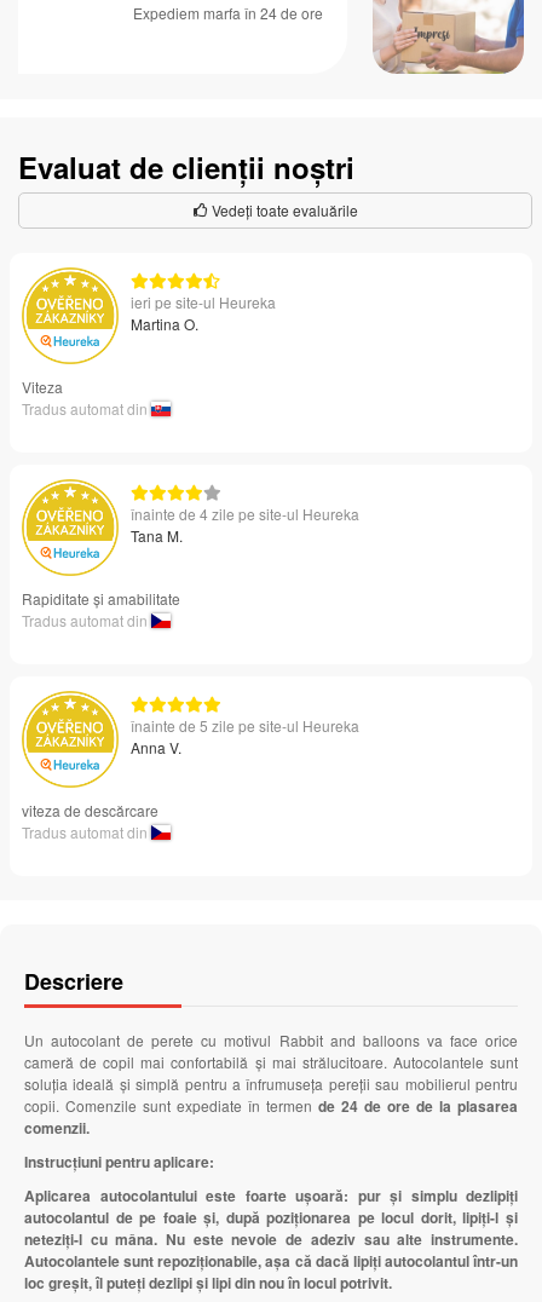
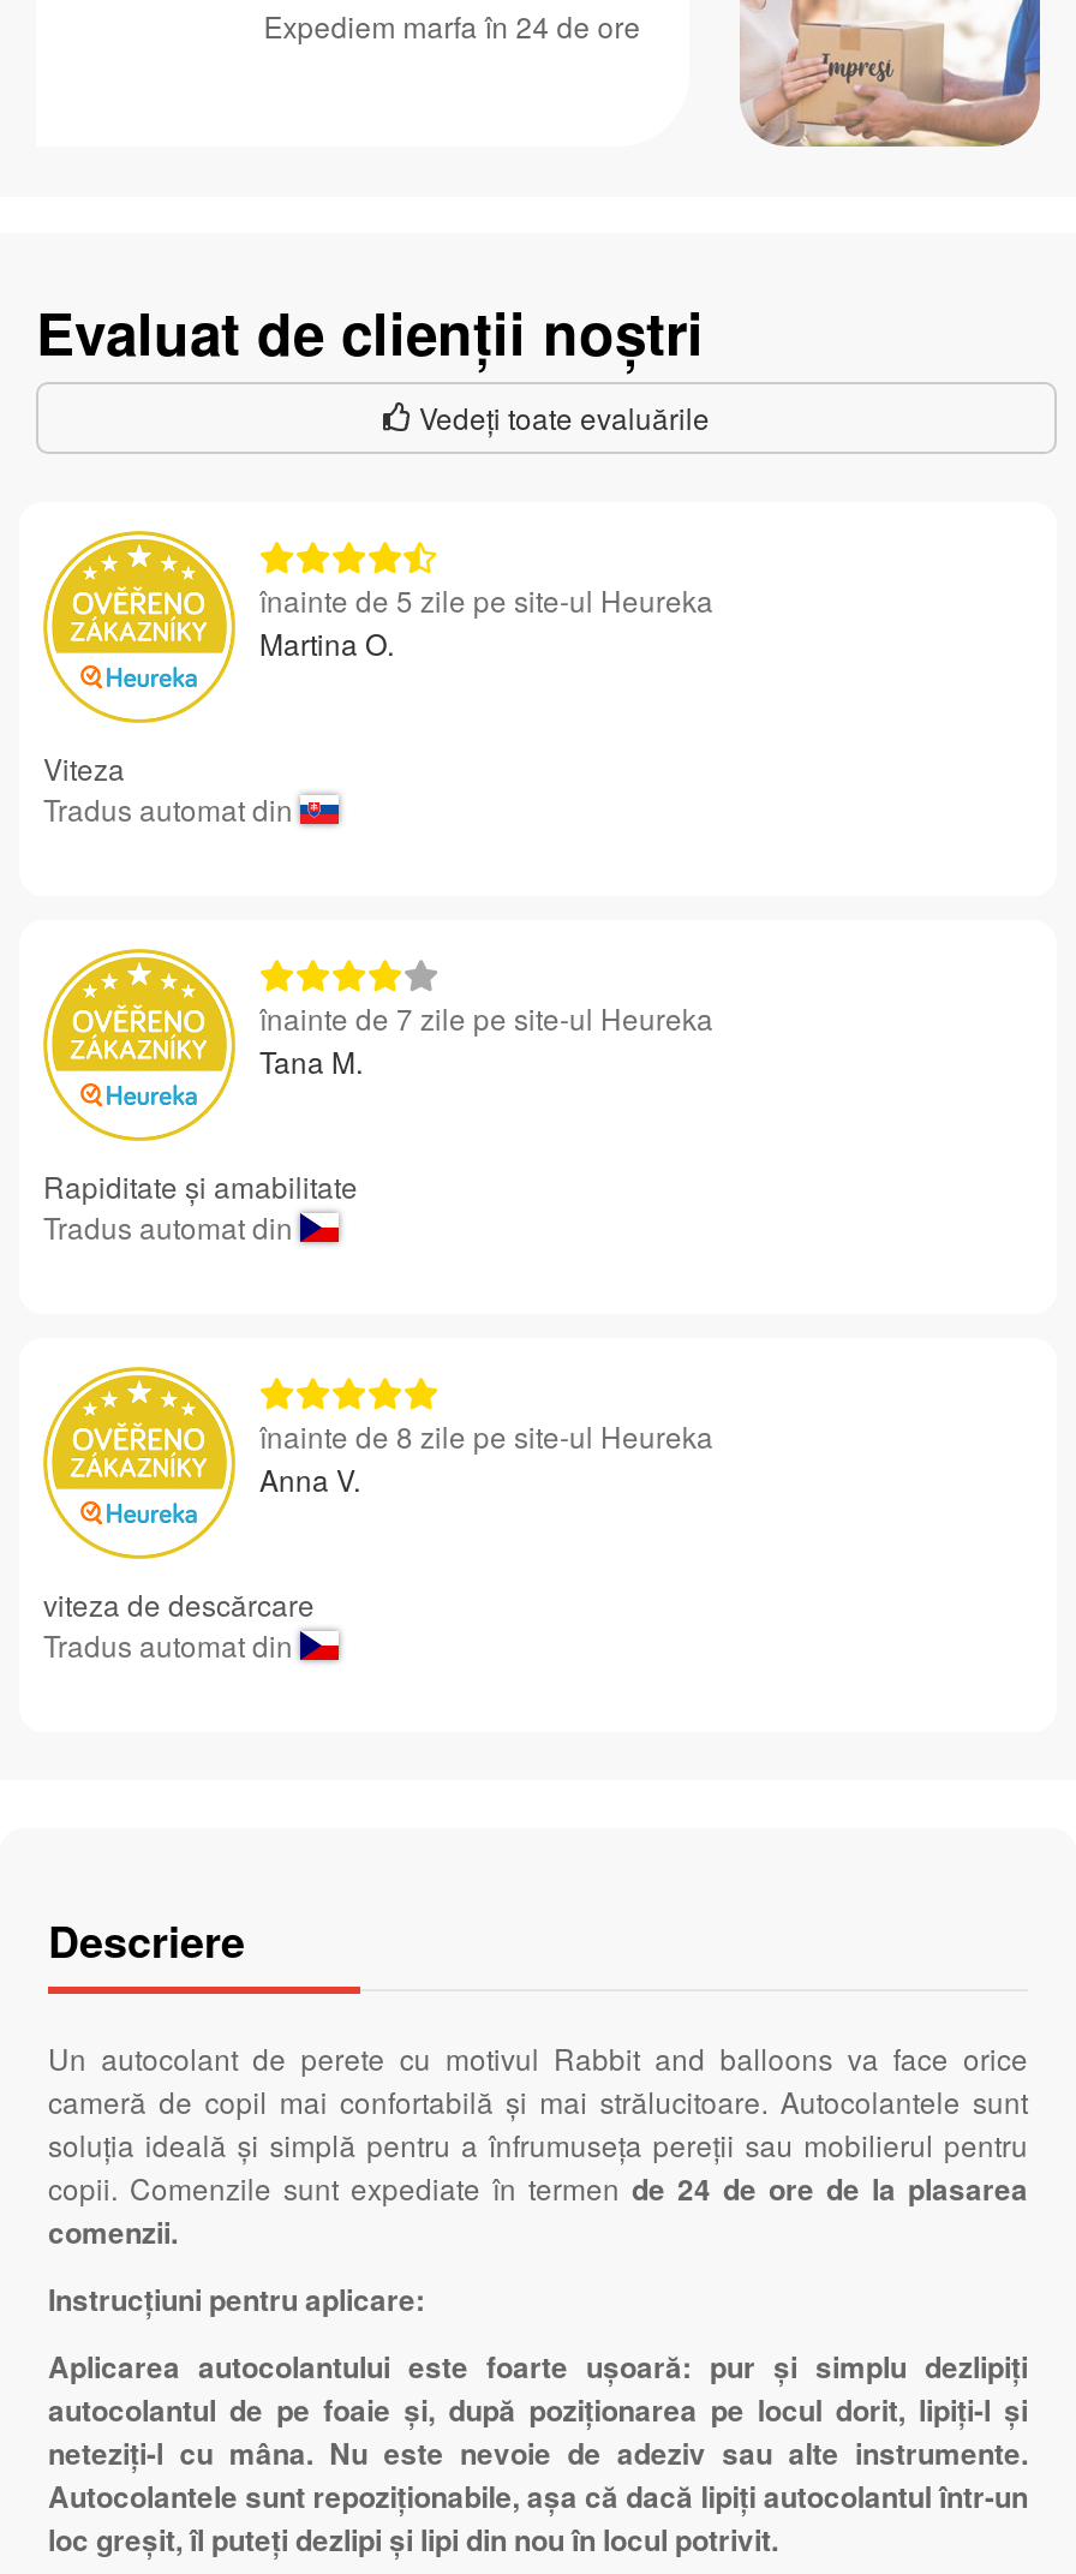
- ieri pe site-ul Heureka

- înainte de 4 zile pe site-ul Heureka
+ înainte de 7 zile pe site-ul Heureka

+ înainte de 8 zile pe site-ul Heureka

moved up: înainte de 5 zile pe site-ul Heureka
